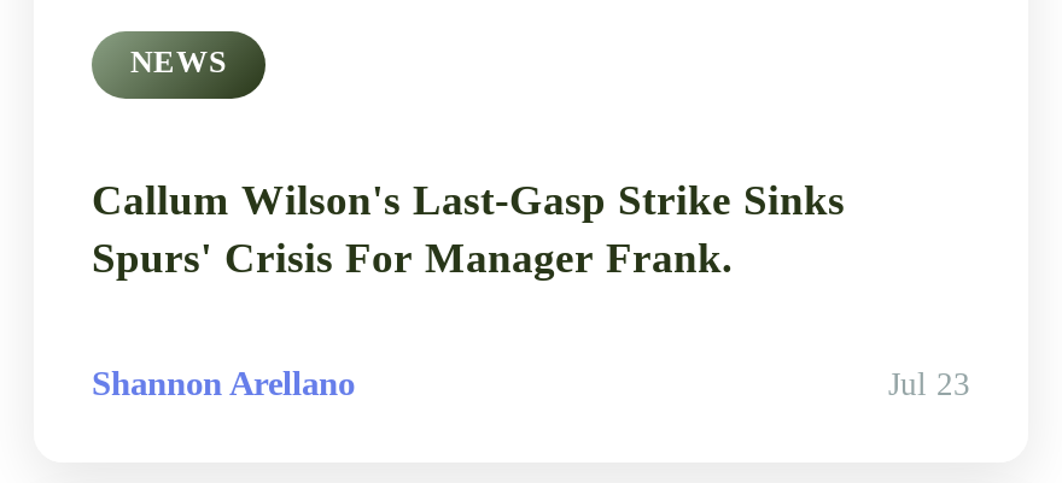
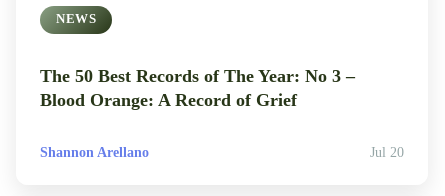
- Callum Wilson's Last-Gasp Strike Sinks
- Spurs' Crisis For Manager Frank.
+ The 50 Best Records of The Year: No 3 –
+ Blood Orange: A Record of Grief

- Jul 23
+ Jul 20
